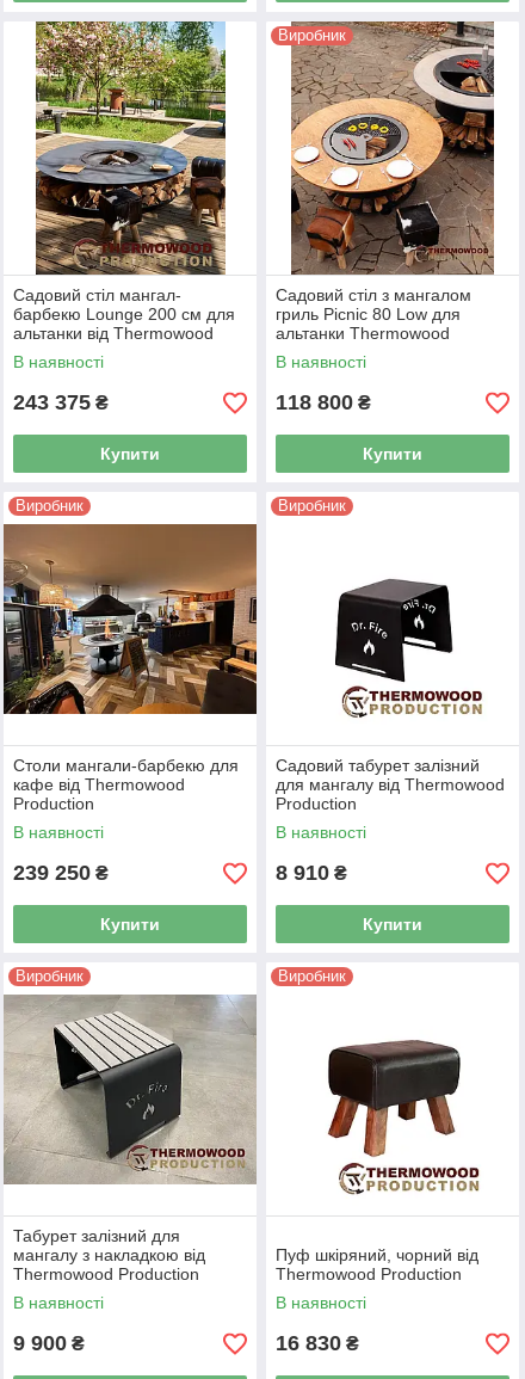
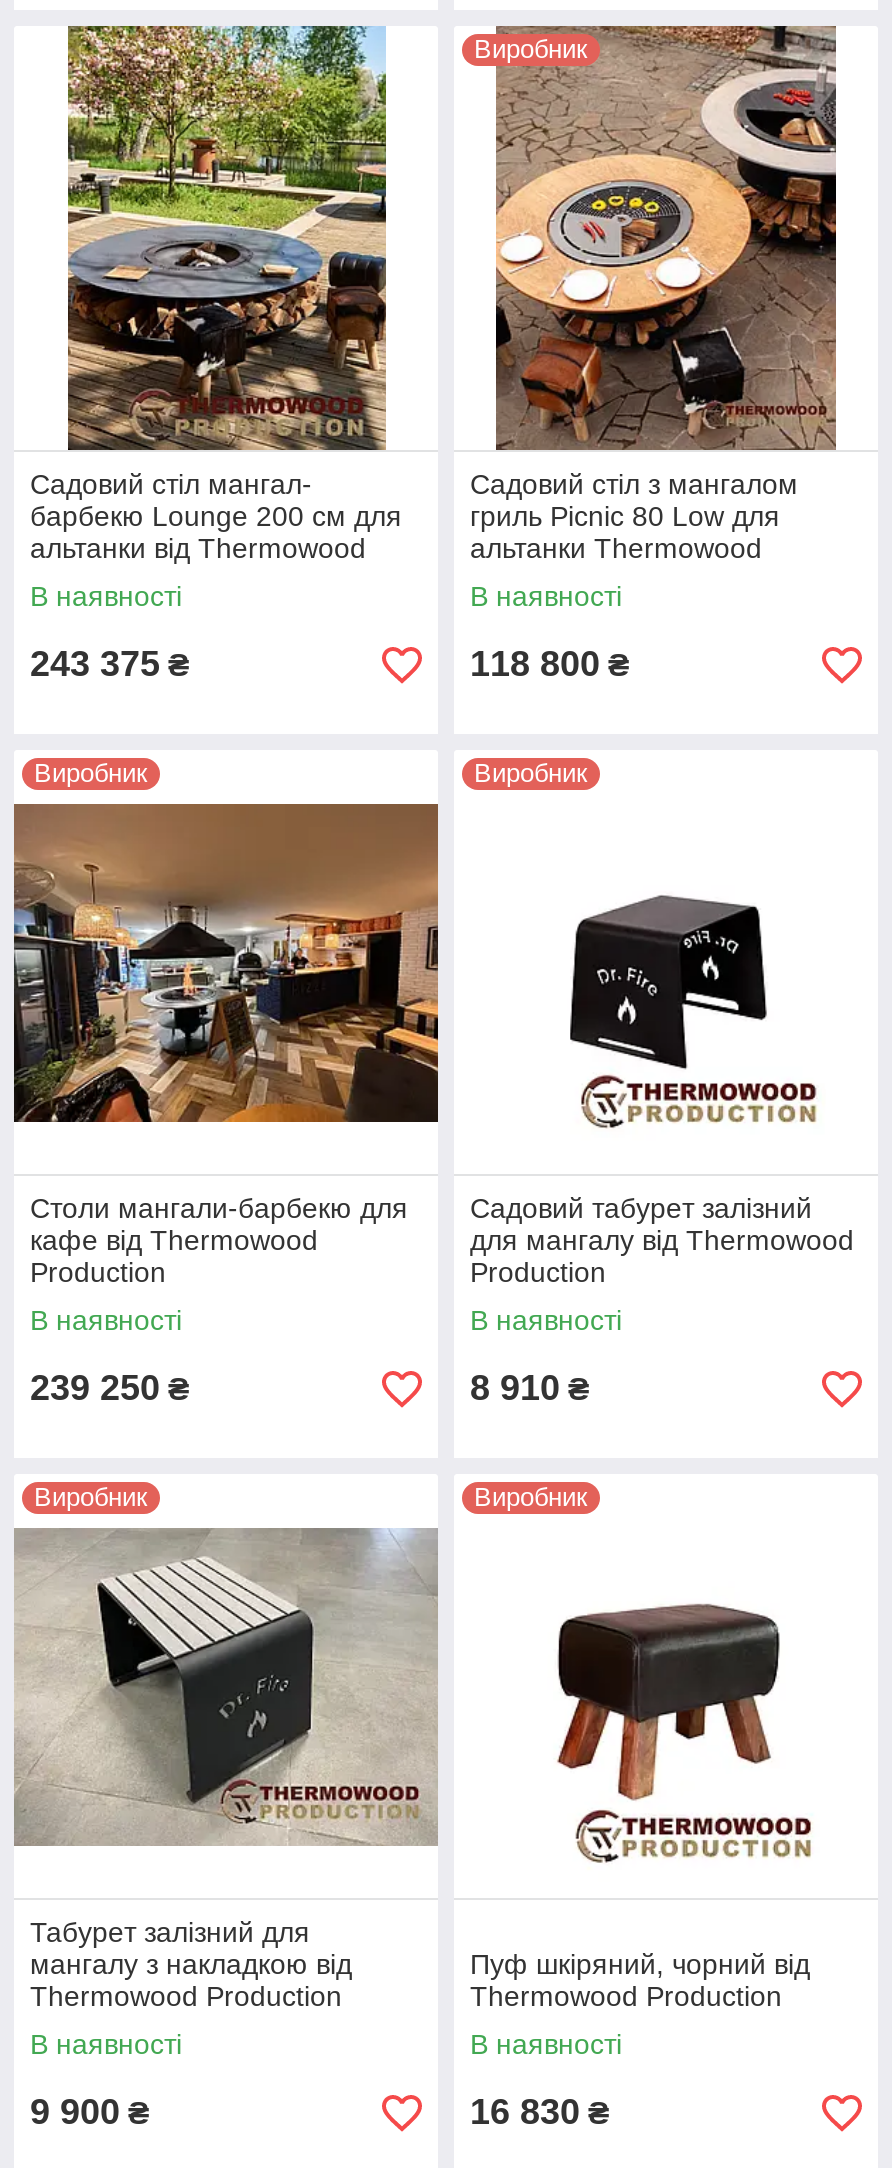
- Купити

- Купити

- Купити

- Купити
